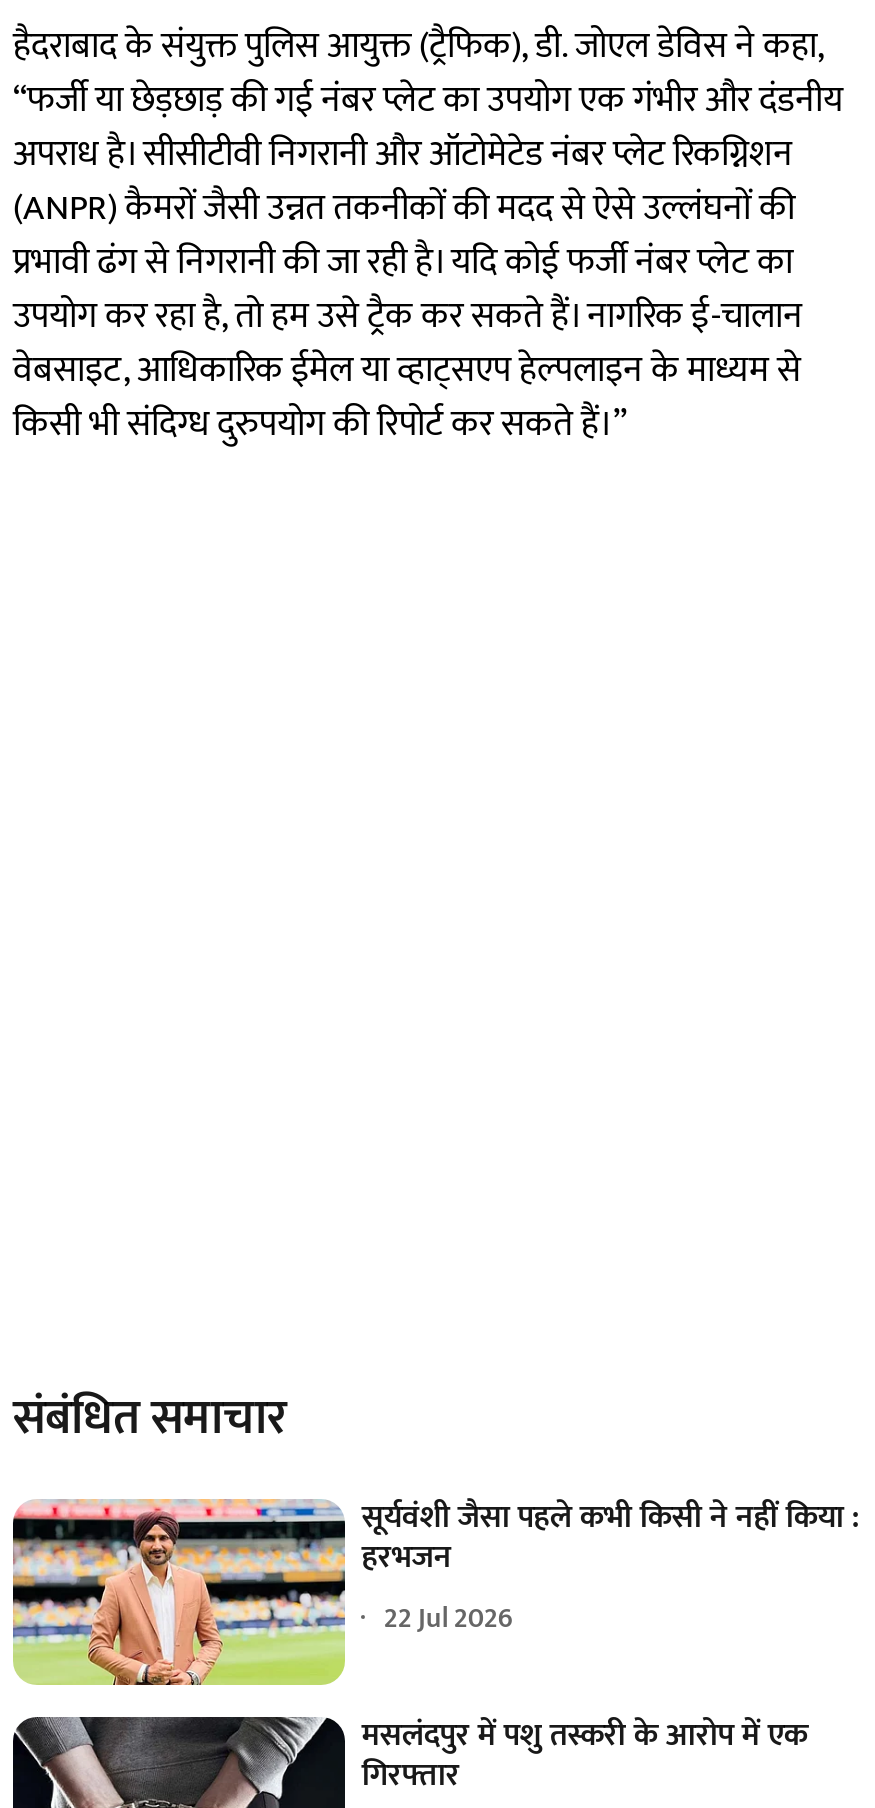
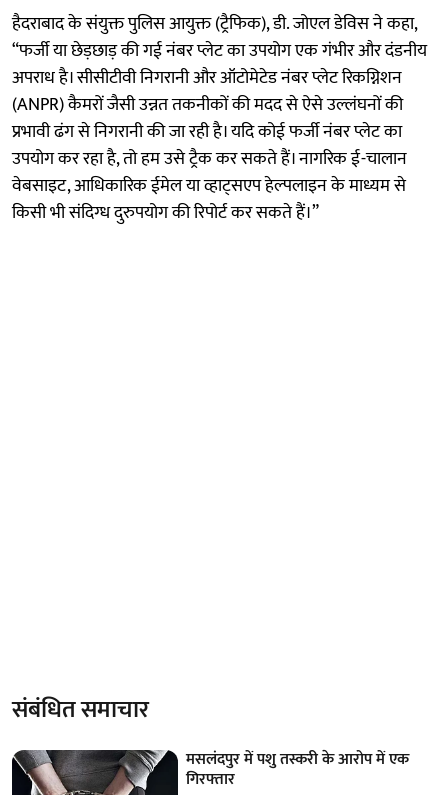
- [image]
- सूर्यवंशी जैसा पहले कभी किसी ने नहीं किया :
- हरभजन
- 22 Jul 2026
